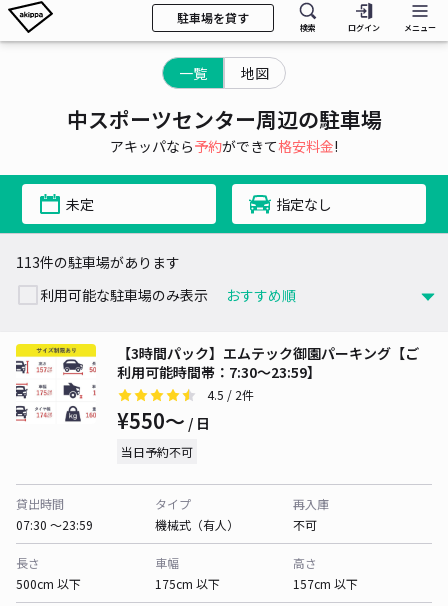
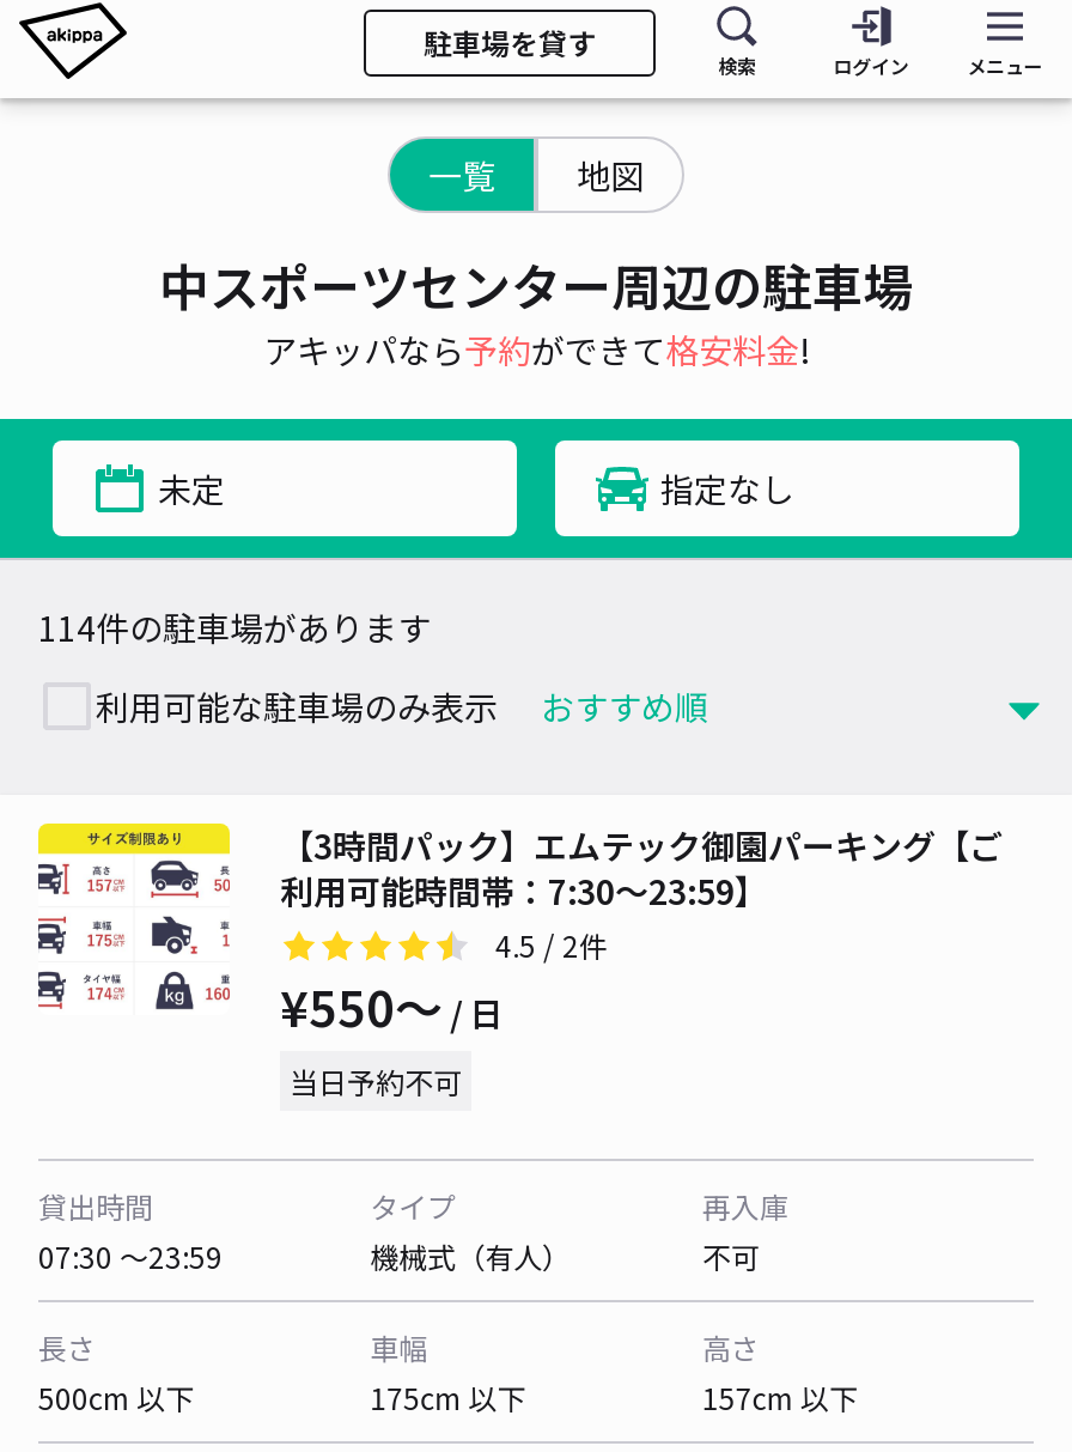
- 113件の駐車場があります
+ 114件の駐車場があります
